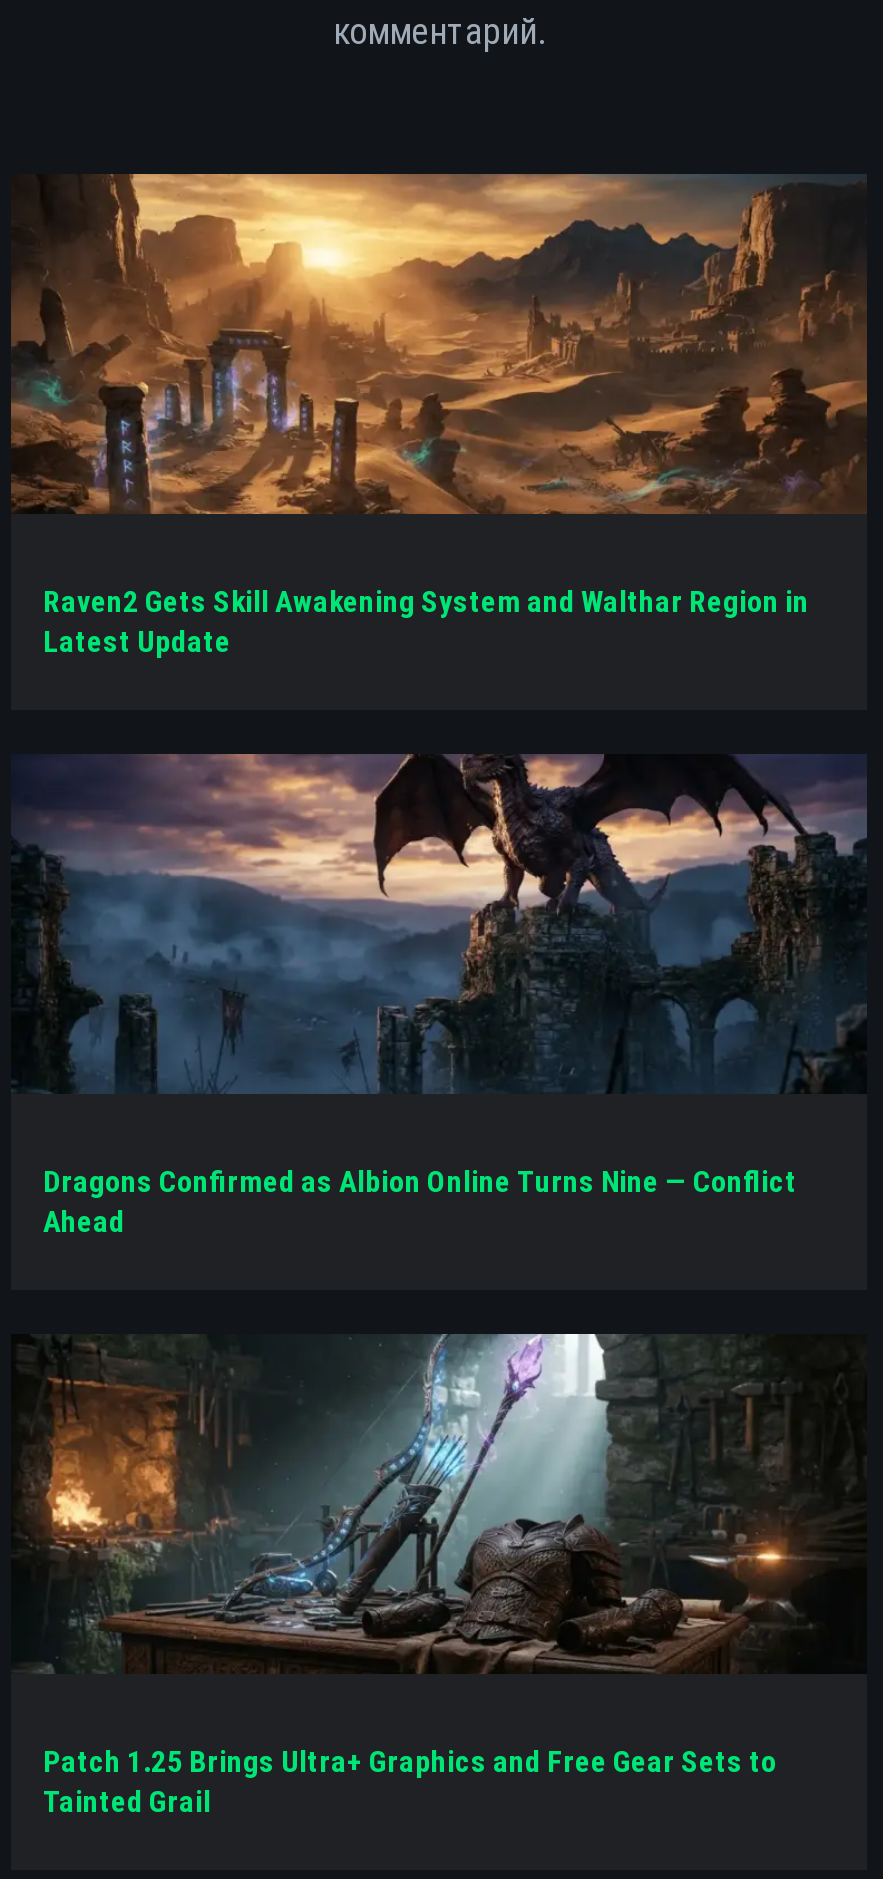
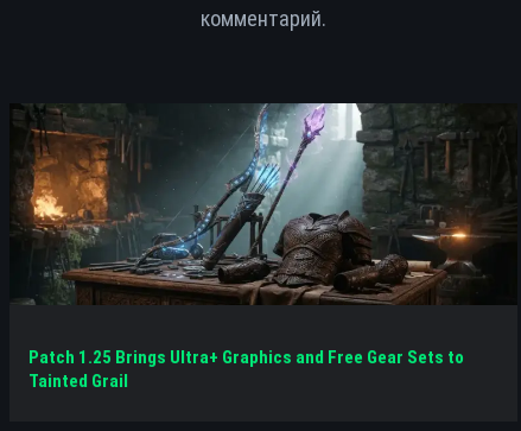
- [image]
- Raven2 Gets Skill Awakening System and Walthar Region in
- Latest Update

- [image]
- Dragons Confirmed as Albion Online Turns Nine — Conflict
- Ahead
